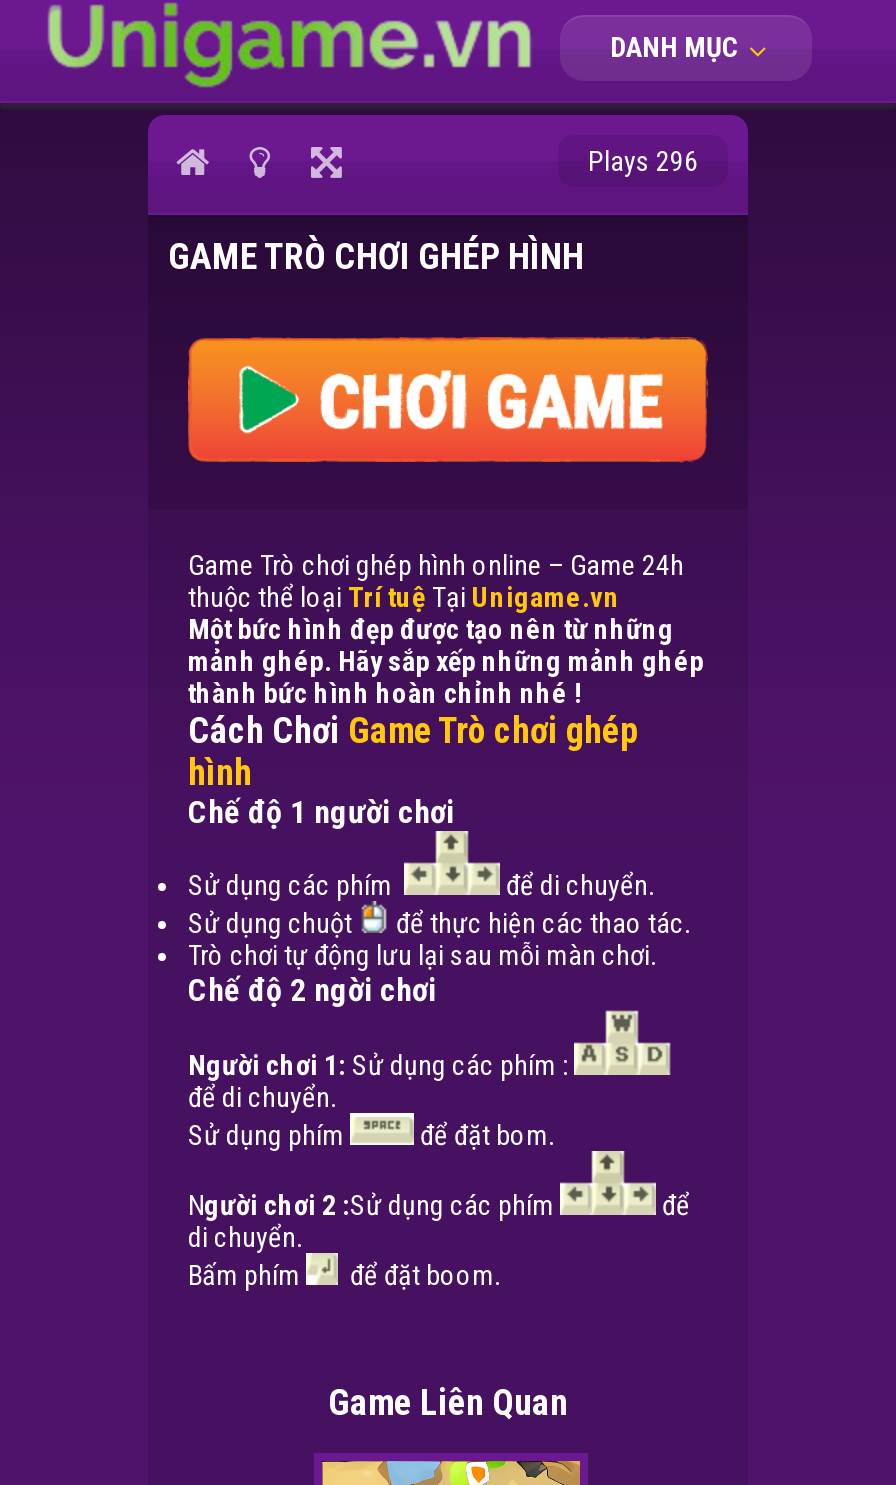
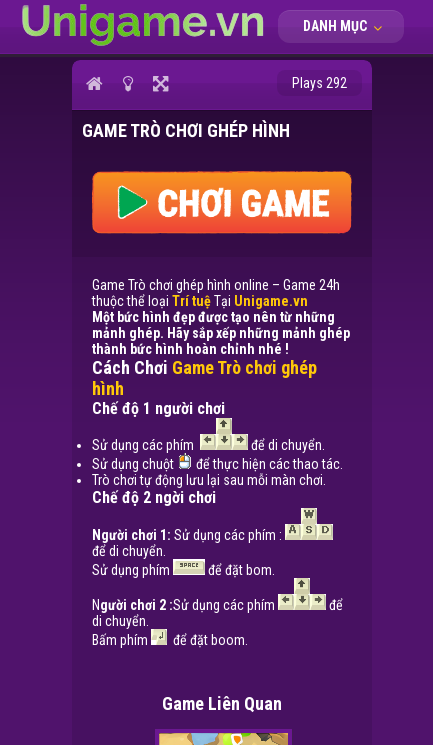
- Plays 296
+ Plays 292
